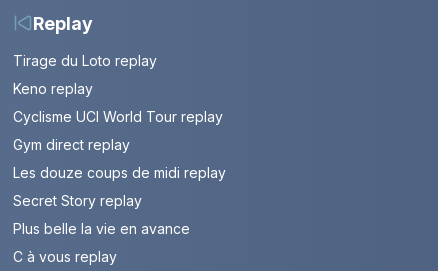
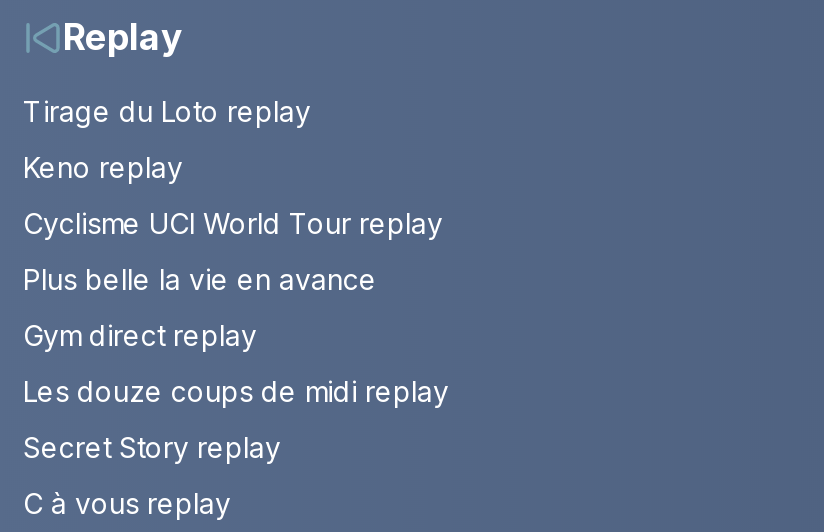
moved down: Gym direct replay | Les douze coups de midi replay | Secret Story replay

moved up: Plus belle la vie en avance
